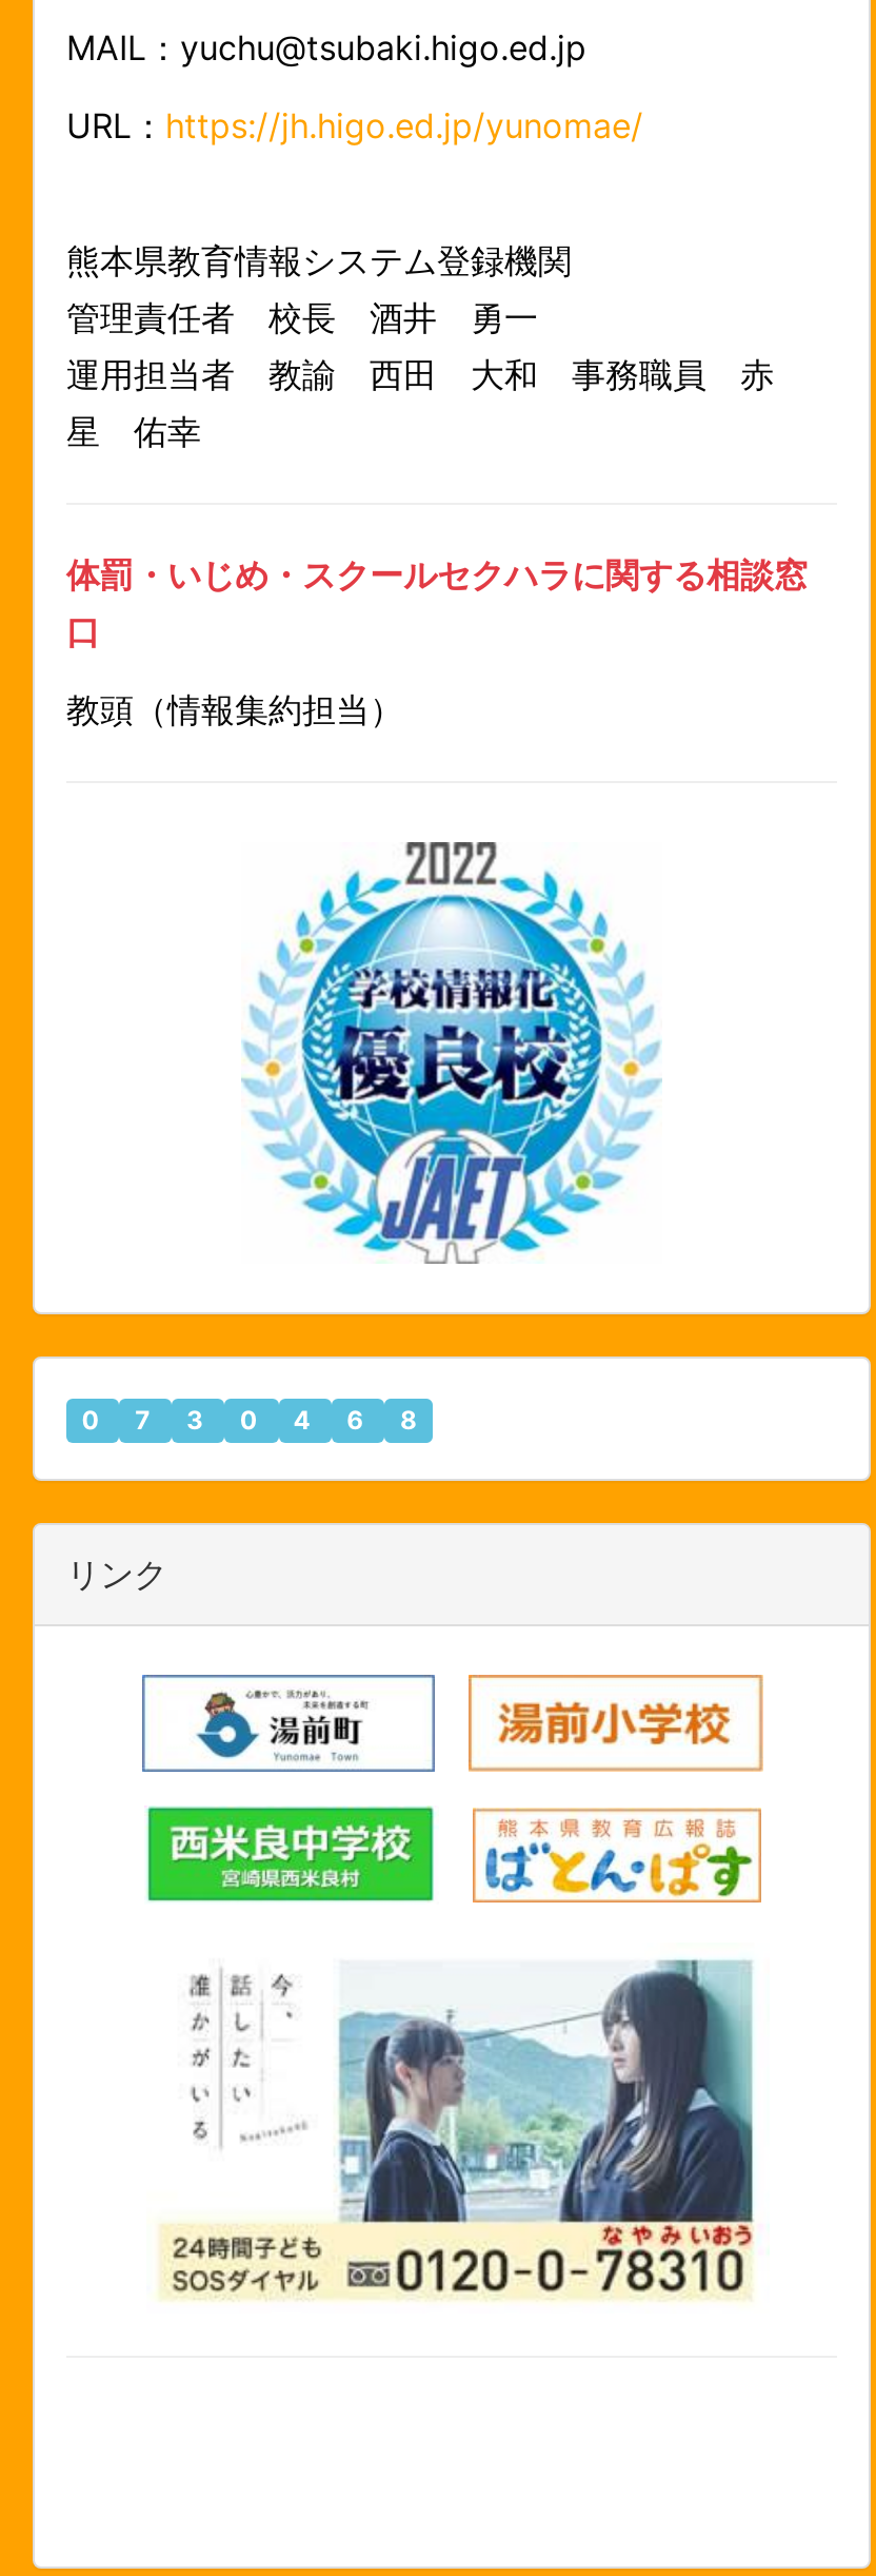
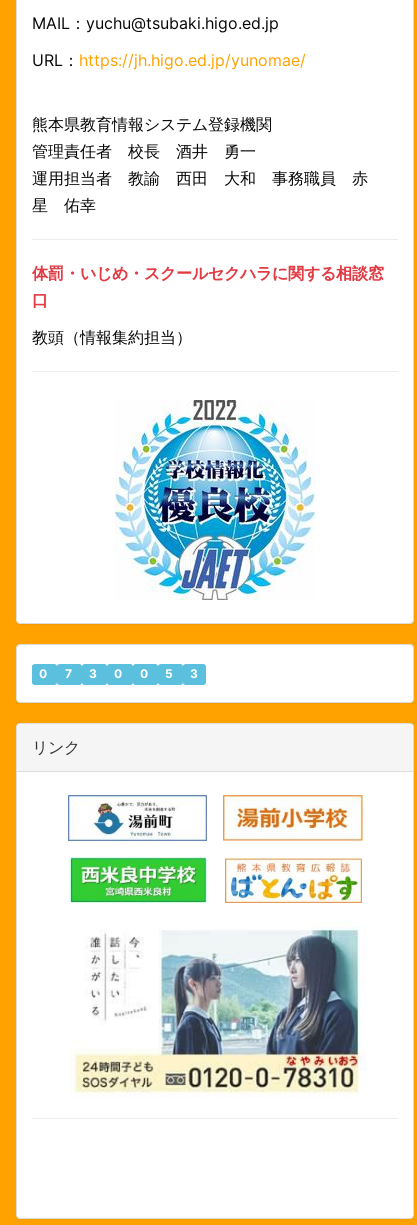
- 4
+ 0

- 6
+ 5

- 8
+ 3
